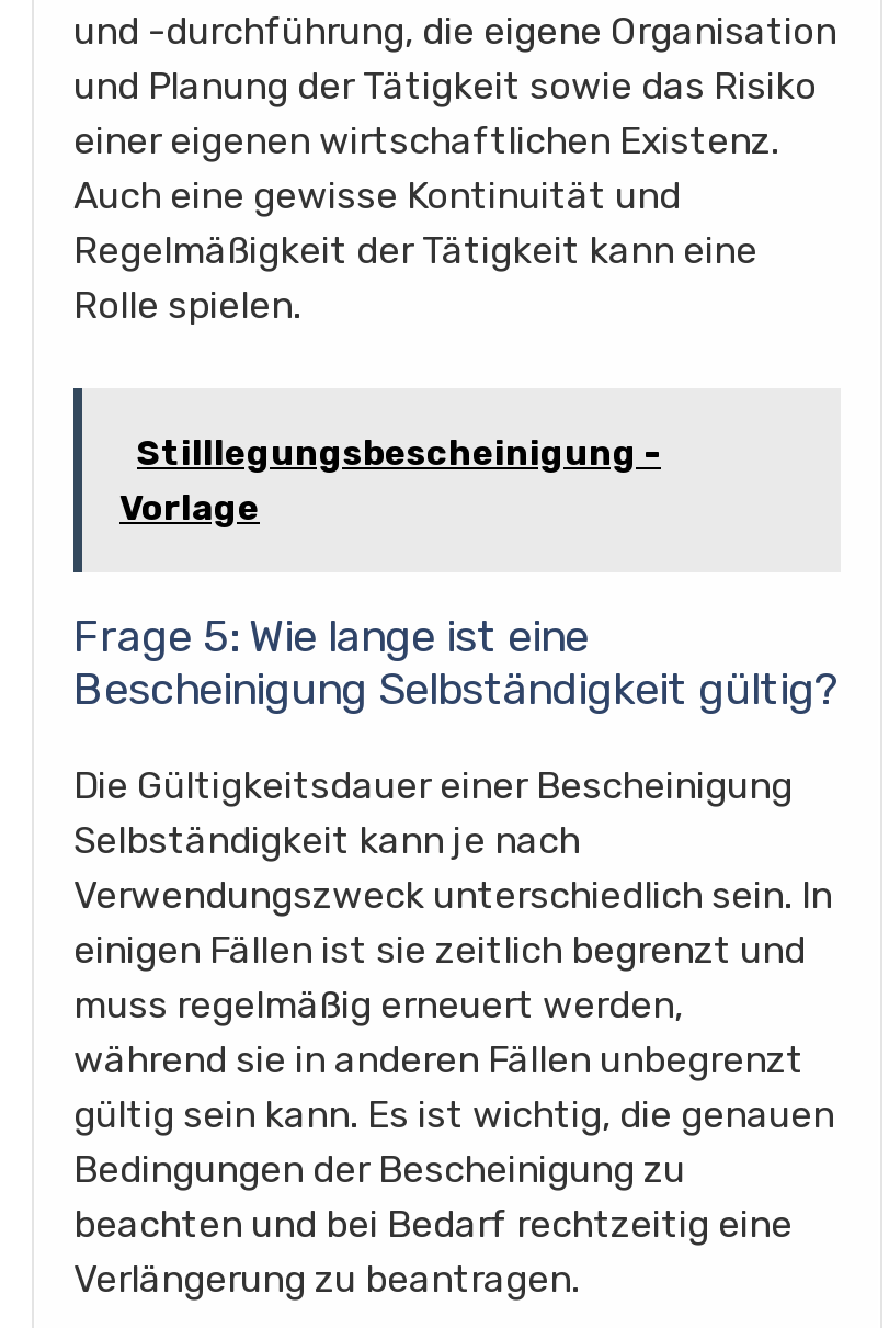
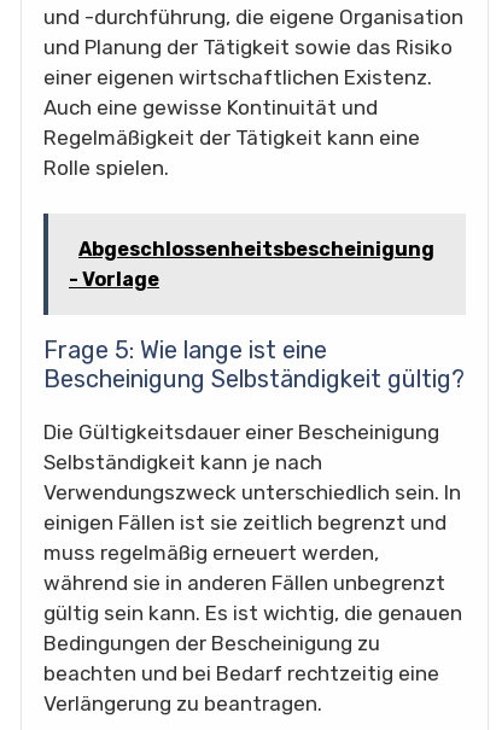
- Stilllegungsbescheinigung -
- Vorlage
+ Abgeschlossenheitsbescheinigung
+ - Vorlage
